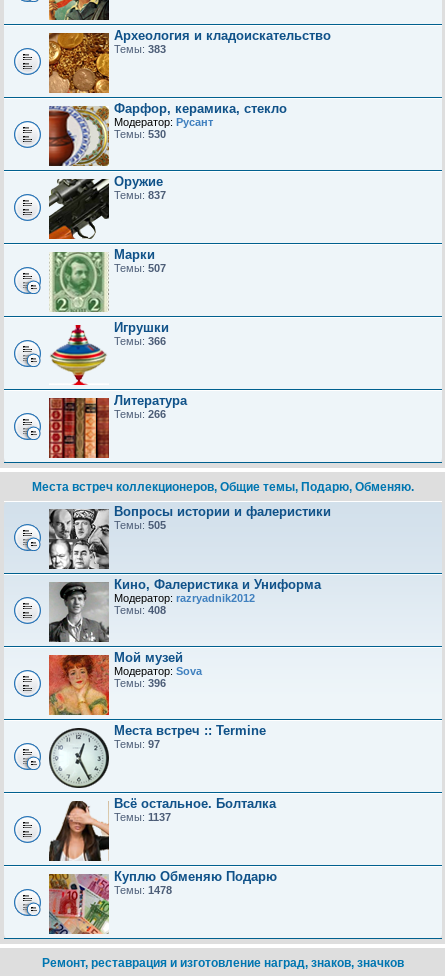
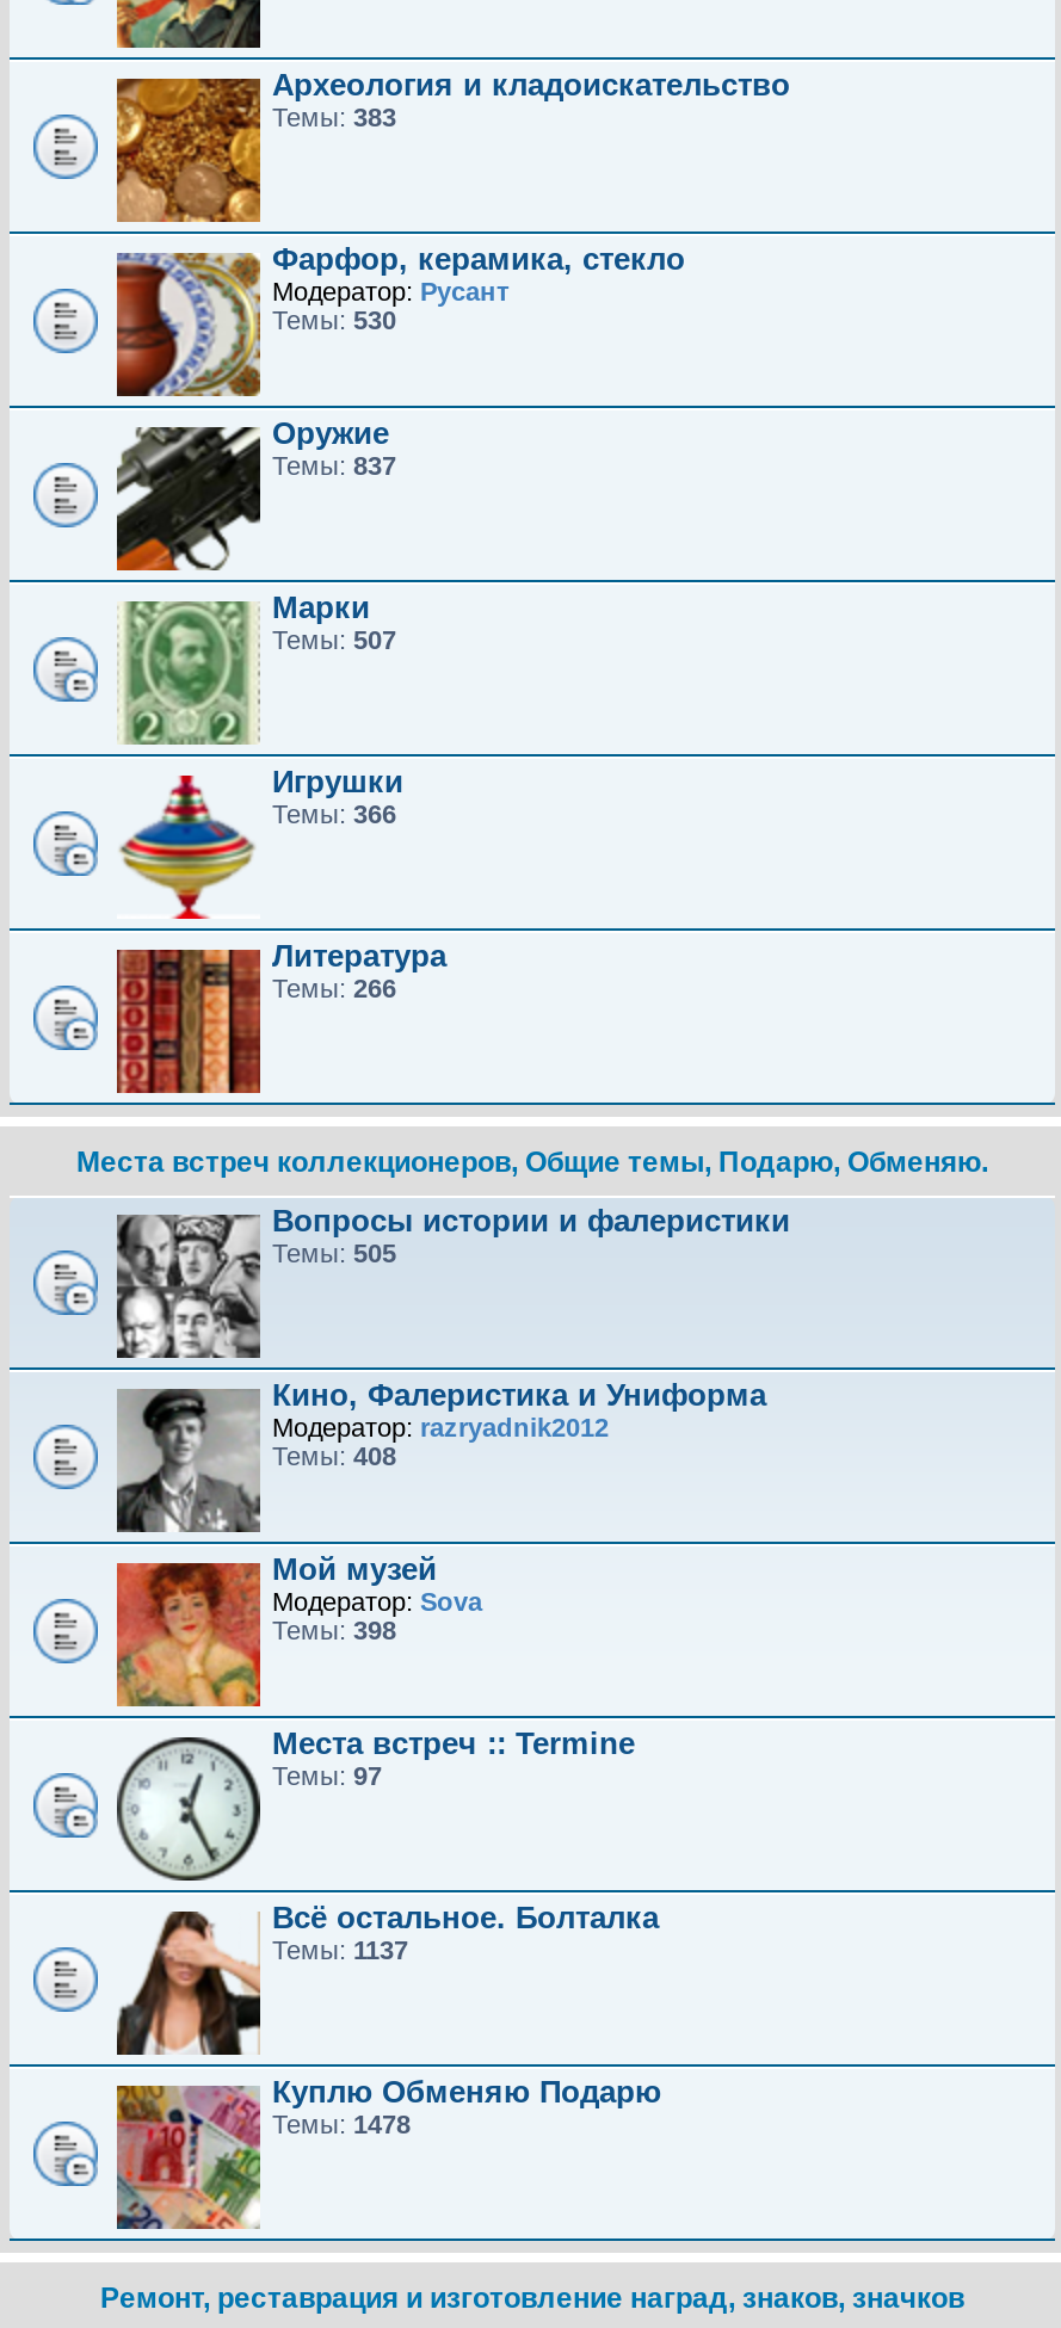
- Темы: 396
+ Темы: 398
